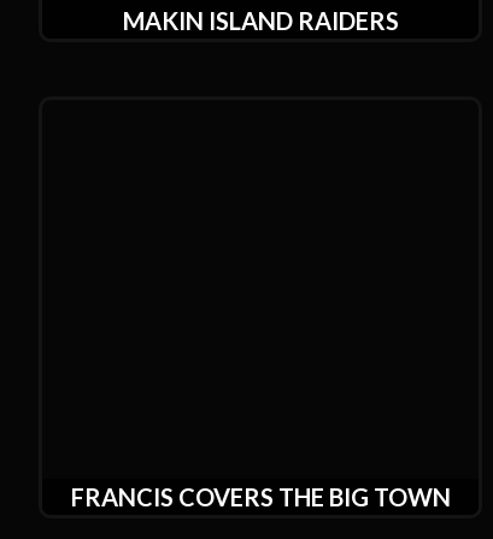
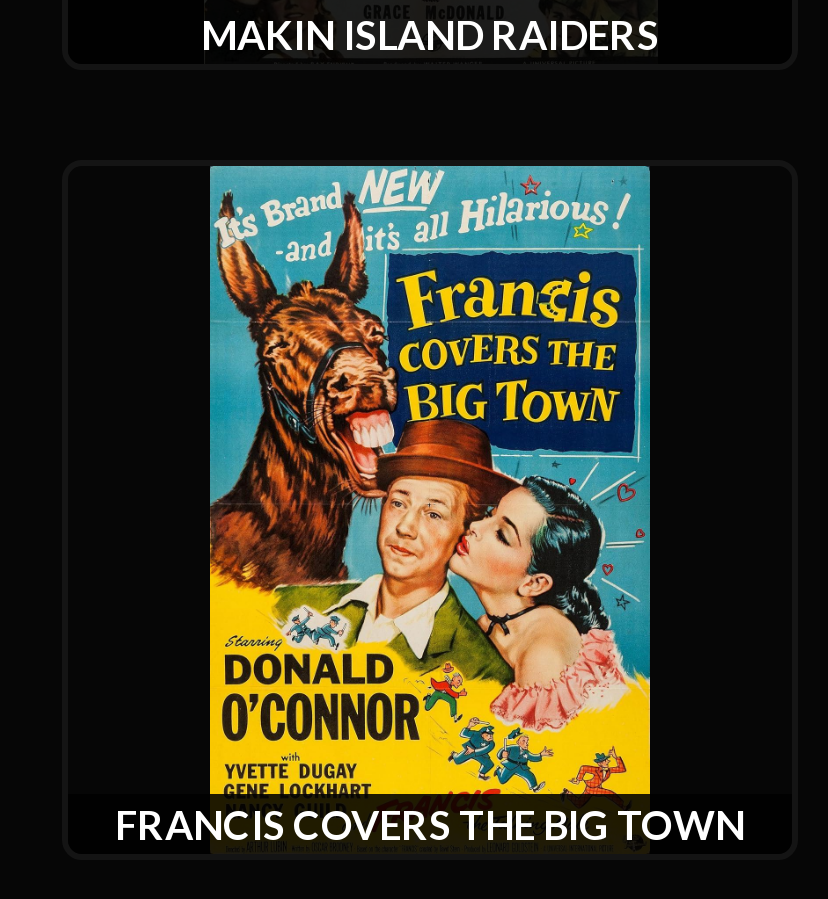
+ [image]
